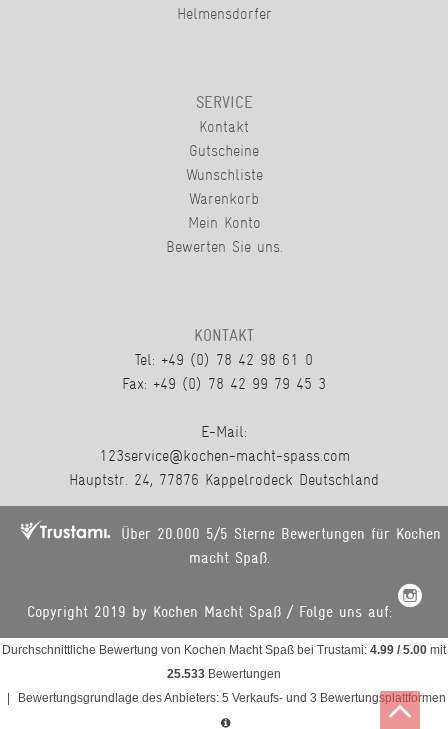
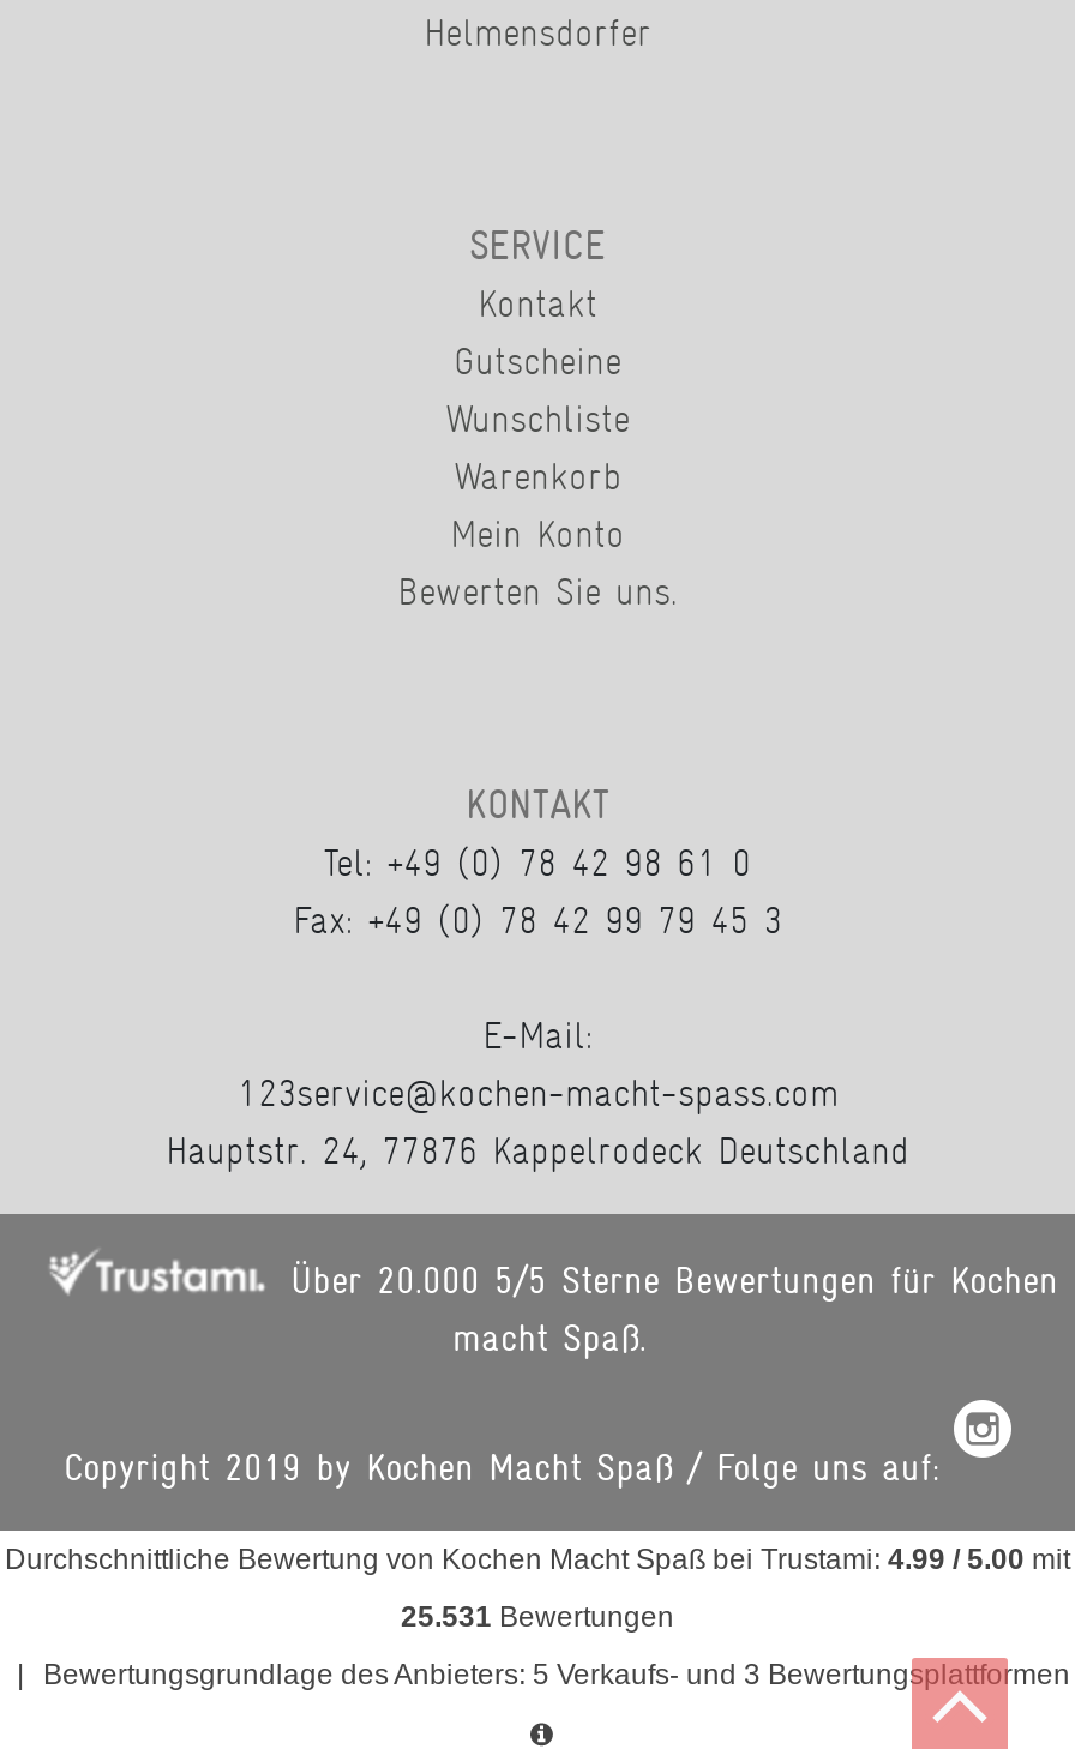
- 25.533 Bewertungen
+ 25.531 Bewertungen
